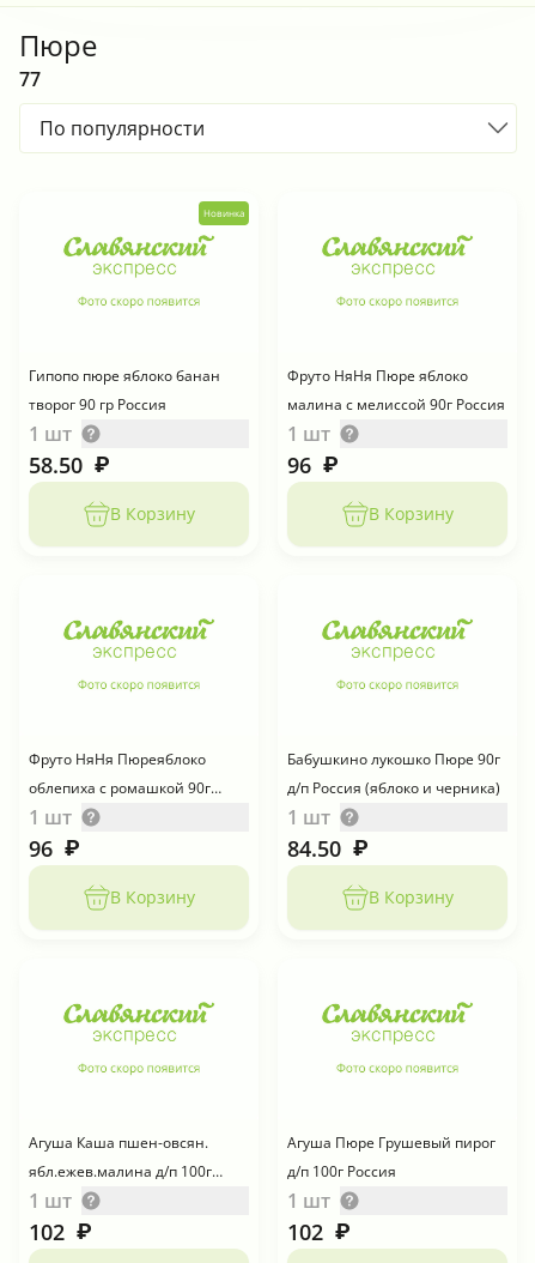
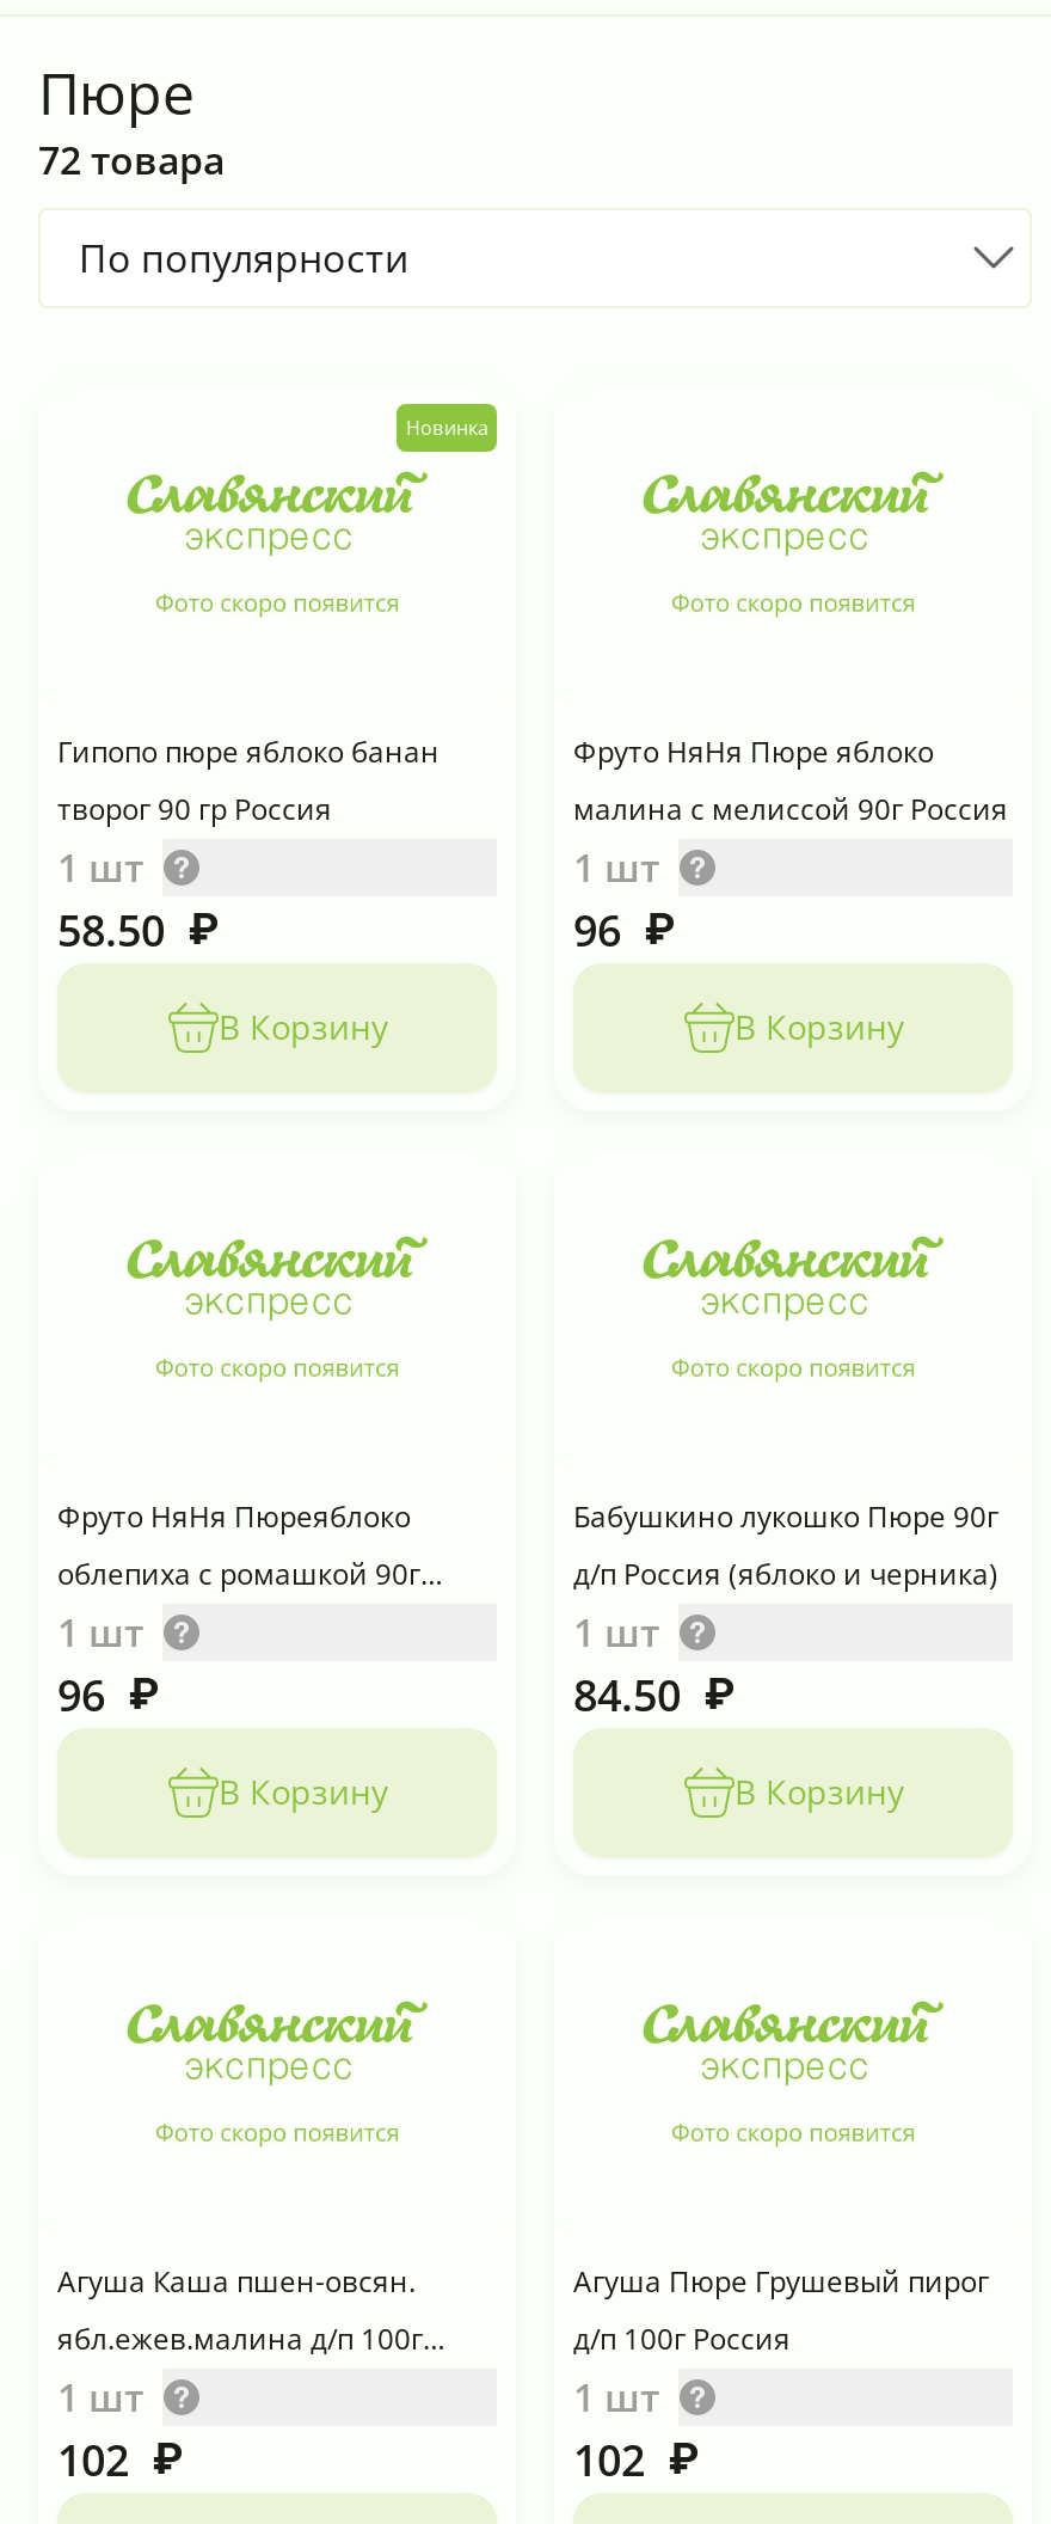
- 77
+ 72 товара
